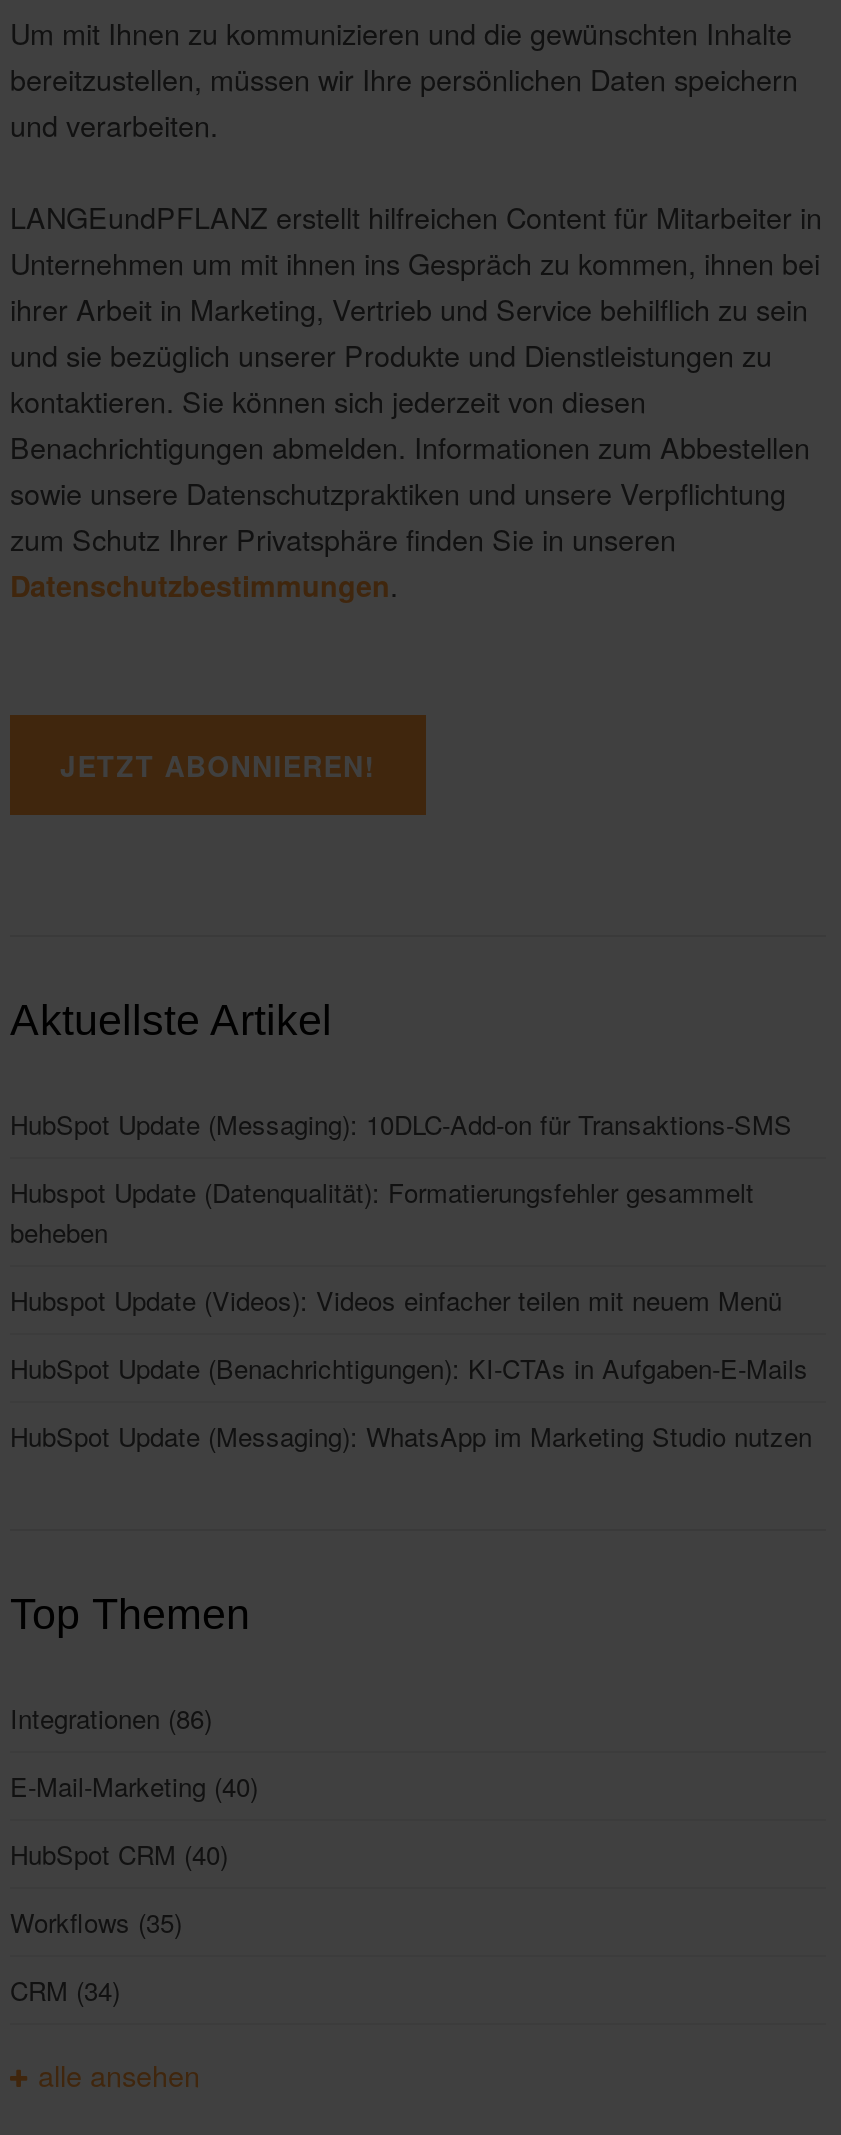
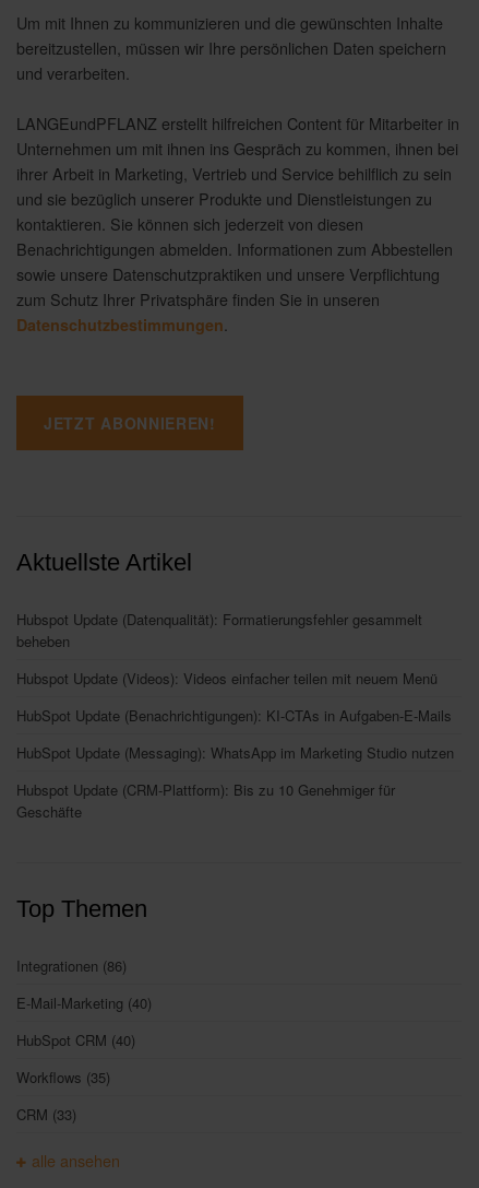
- HubSpot Update (Messaging): 10DLC-Add-on für Transaktions-SMS

moved up: Hubspot Update (Datenqualität): Formatierungsfehler gesammelt | beheben | Hubspot Update (Videos): Videos einfacher teilen mit neuem Menü | HubSpot Update (Benachrichtigungen): KI-CTAs in Aufgaben-E-Mails | HubSpot Update (Messaging): WhatsApp im Marketing Studio nutzen

+ Hubspot Update (CRM-Plattform): Bis zu 10 Genehmiger für
+ Geschäfte

- CRM (34)
+ CRM (33)
